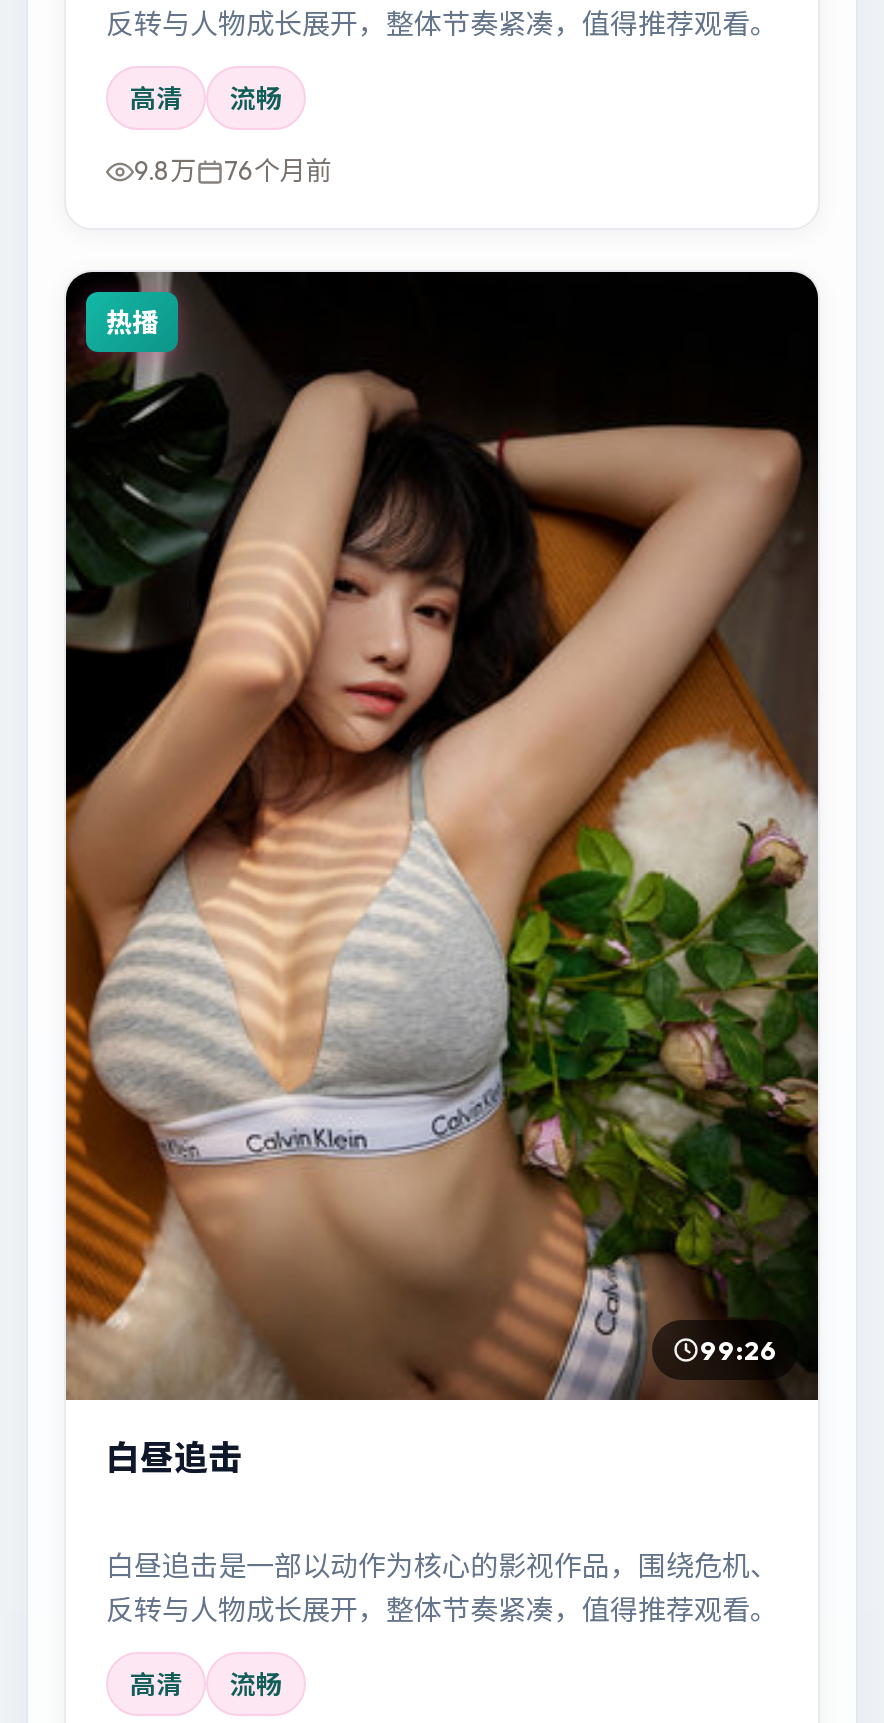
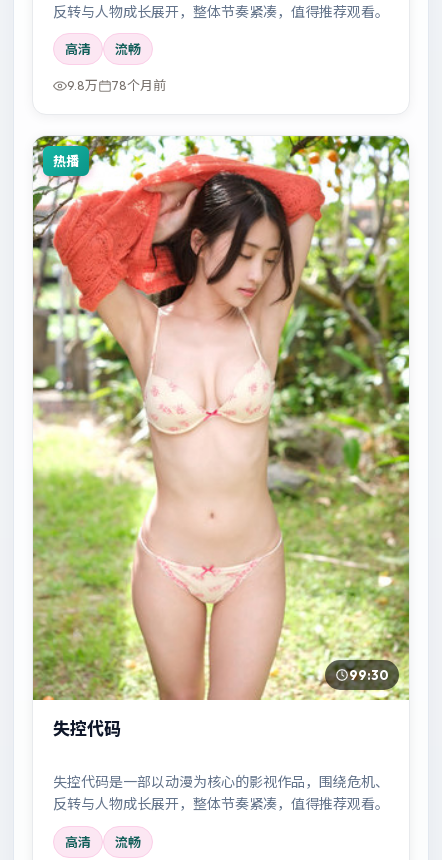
- 9.8万 76个月前
+ 9.8万 78个月前

- [image]
- 99:26
+ [image]
+ 99:30

- 白昼追击
+ 失控代码

- 白昼追击是一部以动作为核心的影视作品，围绕危机、
+ 失控代码是一部以动漫为核心的影视作品，围绕危机、
